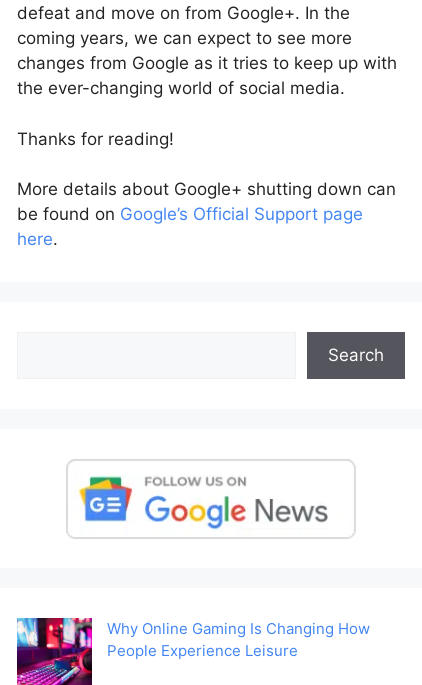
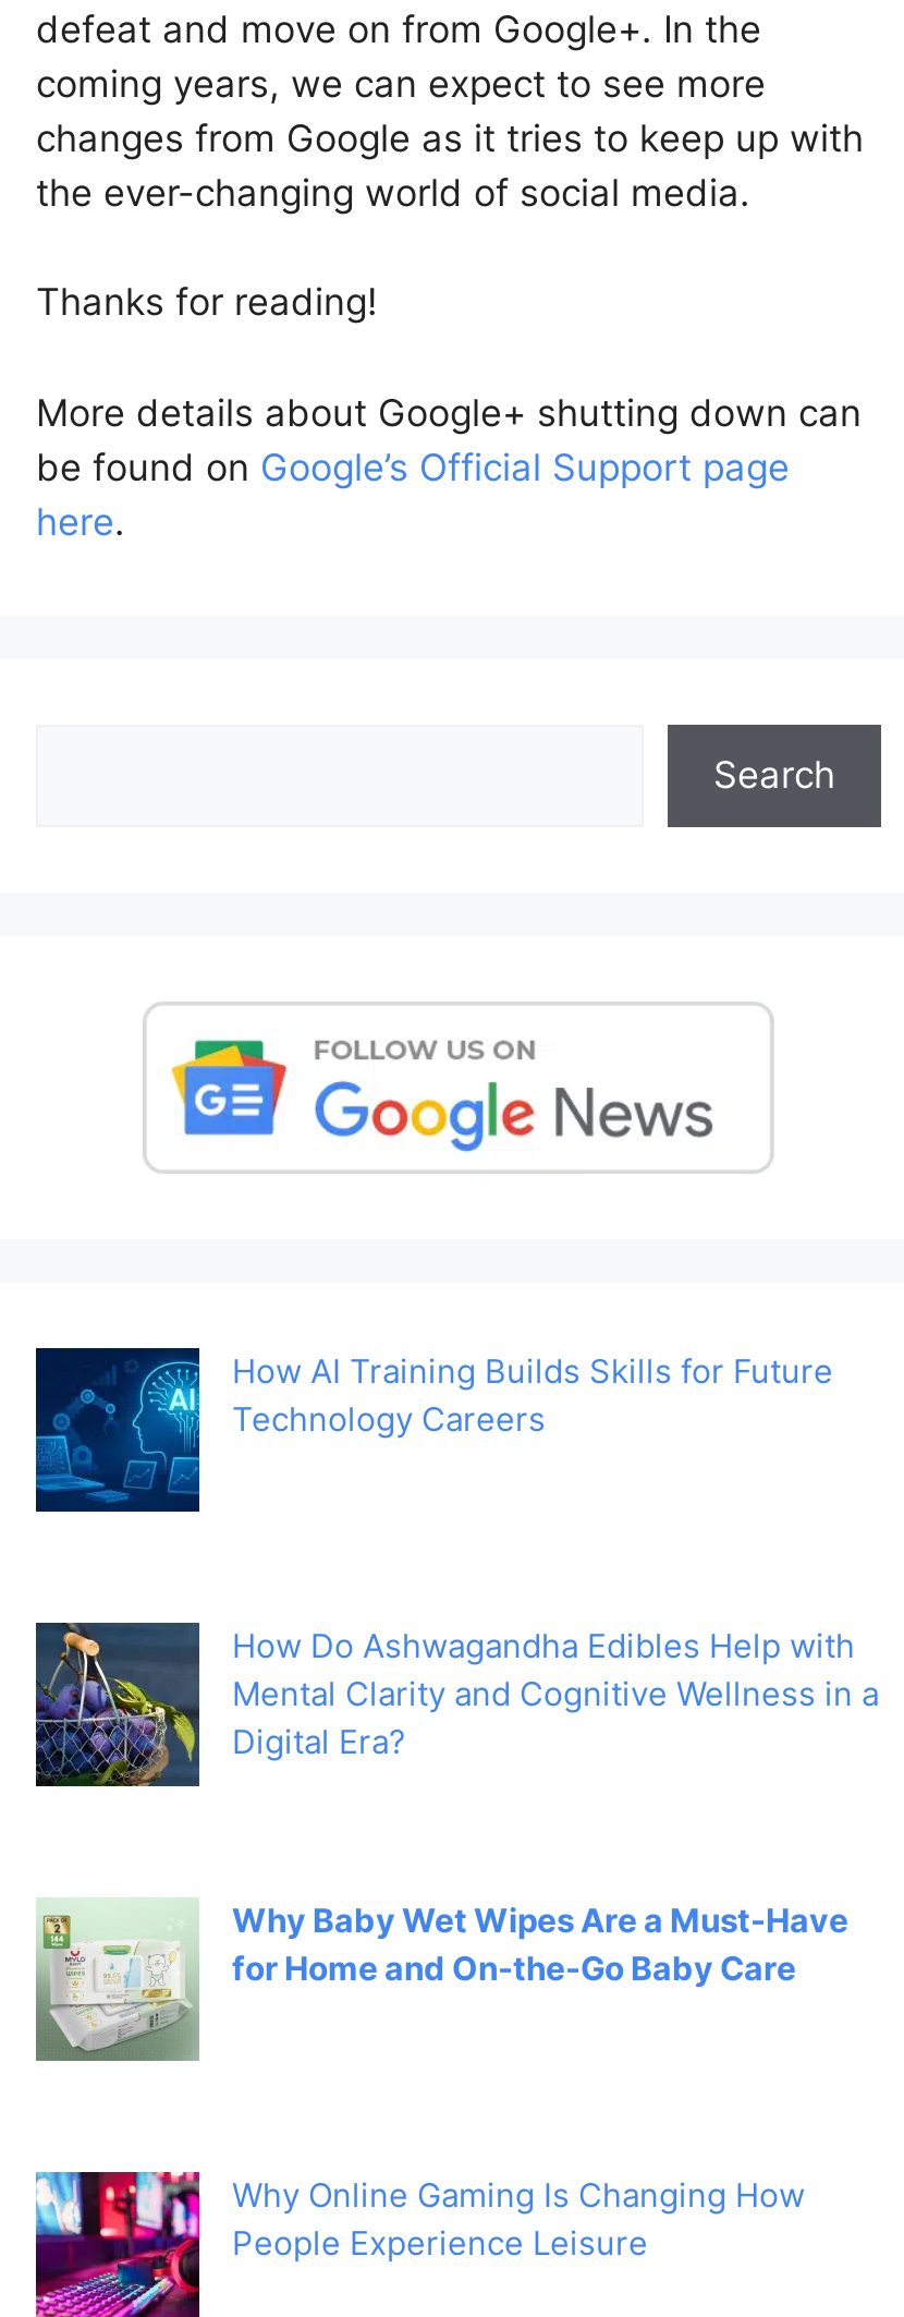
+ [image]
+ How AI Training Builds Skills for Future
+ Technology Careers

+ [image]
+ How Do Ashwagandha Edibles Help with
+ Mental Clarity and Cognitive Wellness in a
+ Digital Era?

+ [image]
+ Why Baby Wet Wipes Are a Must-Have
+ for Home and On-the-Go Baby Care
